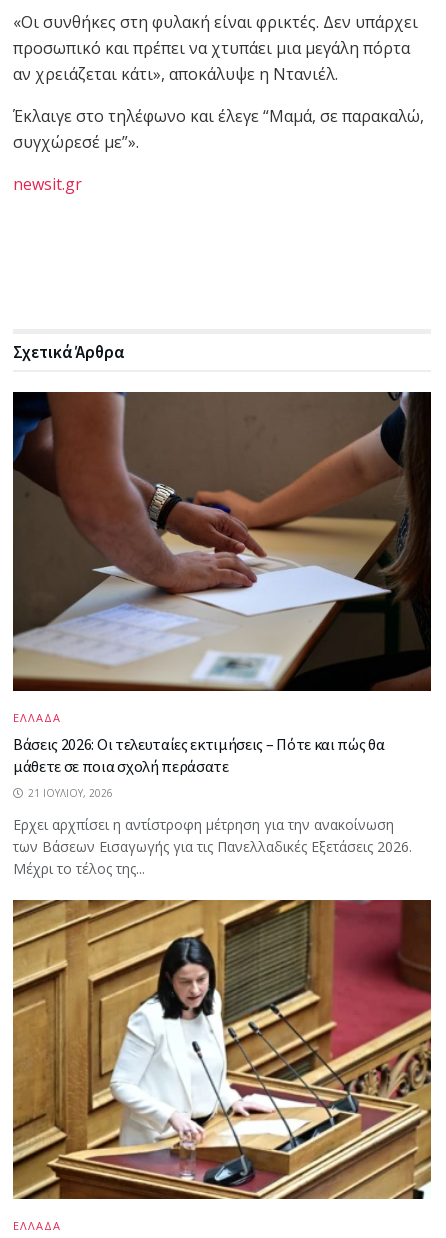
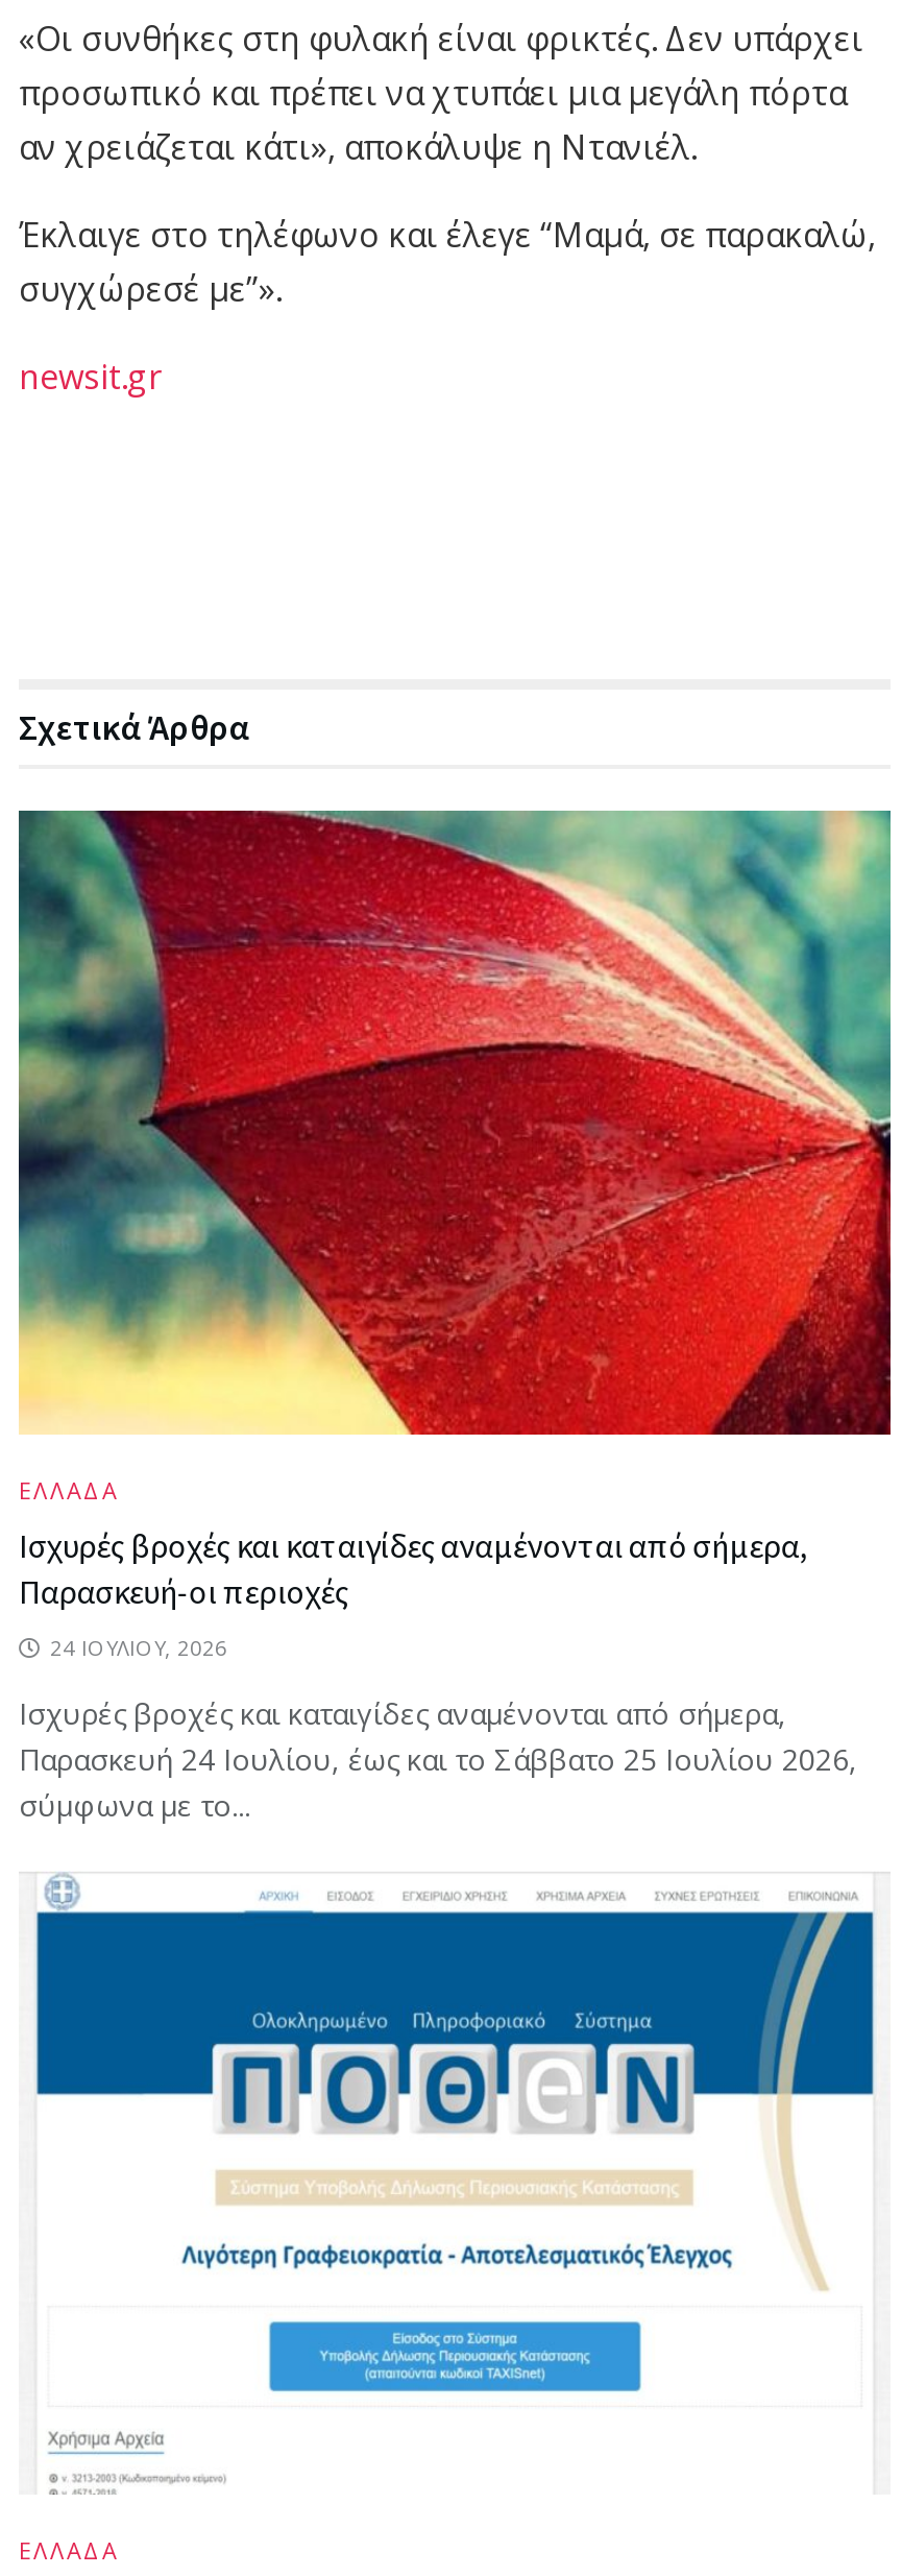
- [image]
+ [image]

- Βάσεις 2026: Οι τελευταίες εκτιμήσεις – Πότε και πώς θα
- μάθετε σε ποια σχολή περάσατε
+ Ισχυρές βροχές και καταιγίδες αναμένονται από σήμερα,
+ Παρασκευή-οι περιοχές

- 21 ΙΟΥΛΊΟΥ, 2026
+ 24 ΙΟΥΛΊΟΥ, 2026

- Ερχει αρχπίσει η αντίστροφη μέτρηση για την ανακοίνωση
- των Βάσεων Εισαγωγής για τις Πανελλαδικές Εξετάσεις 2026.
- Μέχρι το τέλος της...
+ Ισχυρές βροχές και καταιγίδες αναμένονται από σήμερα,
+ Παρασκευή 24 Ιουλίου, έως και το Σάββατο 25 Ιουλίου 2026,
+ σύμφωνα με το...

- [image]
+ [image]
